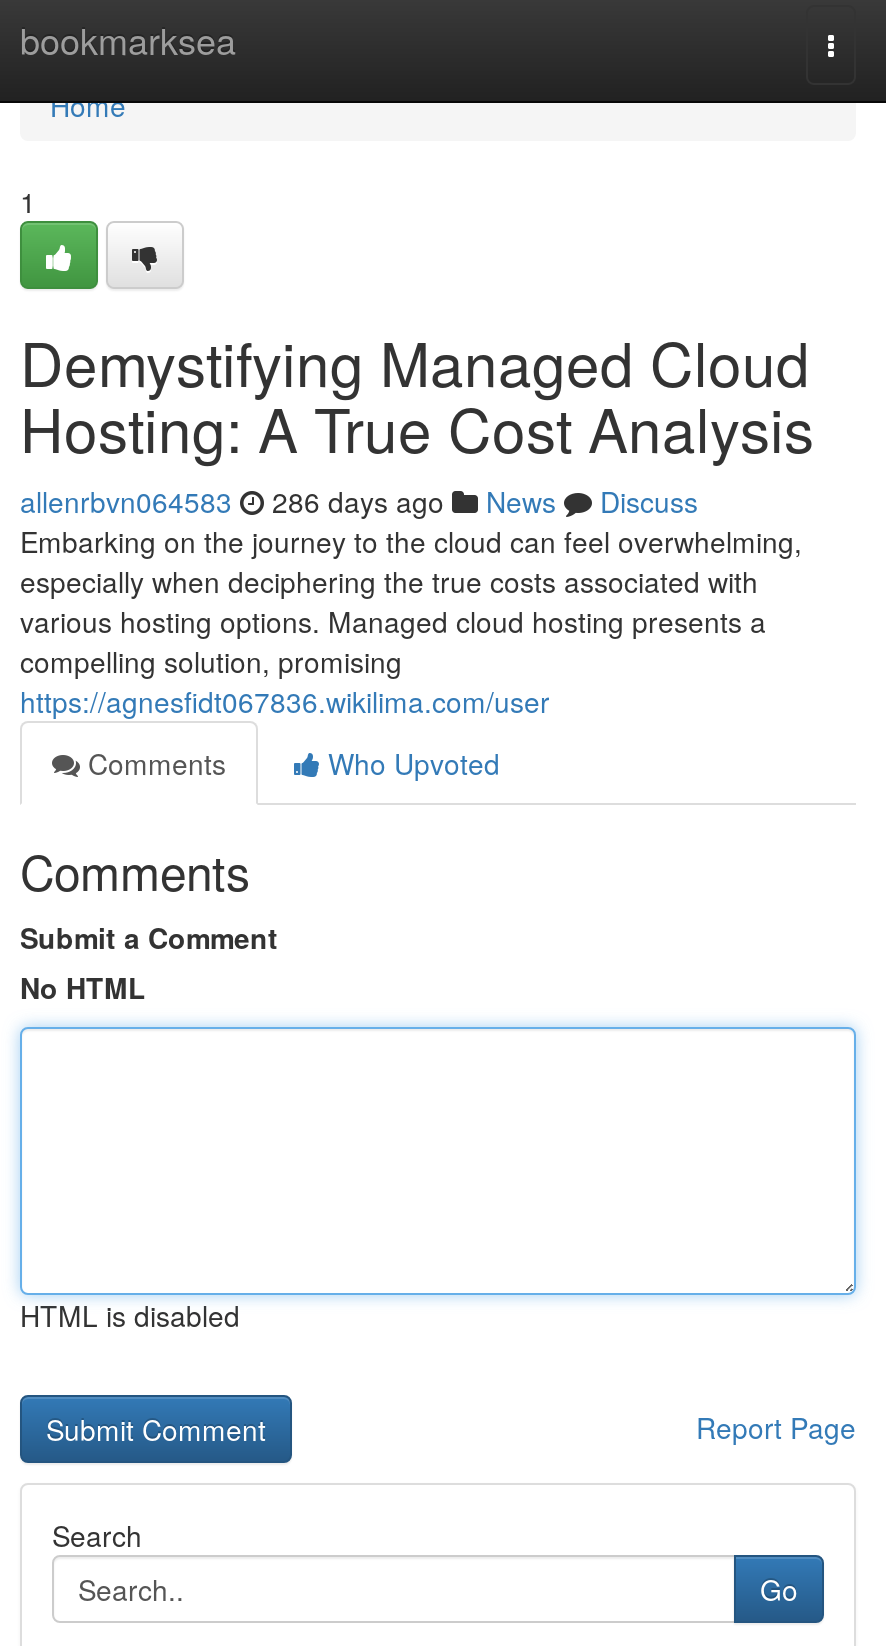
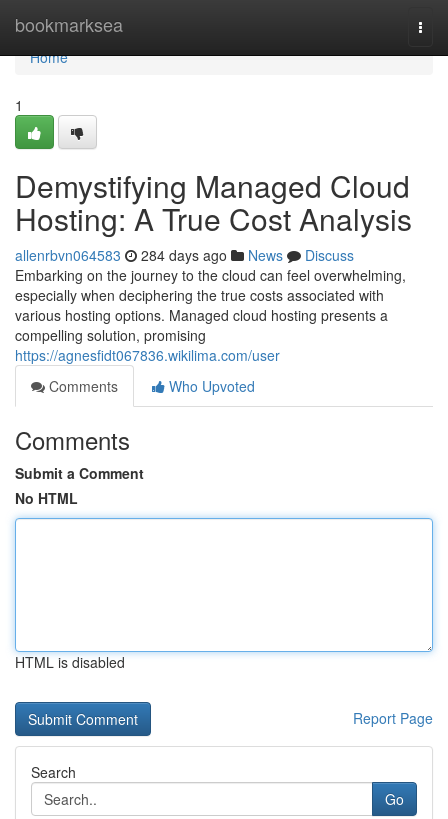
- allenrbvn064583 286 days ago News Discuss
+ allenrbvn064583 284 days ago News Discuss
